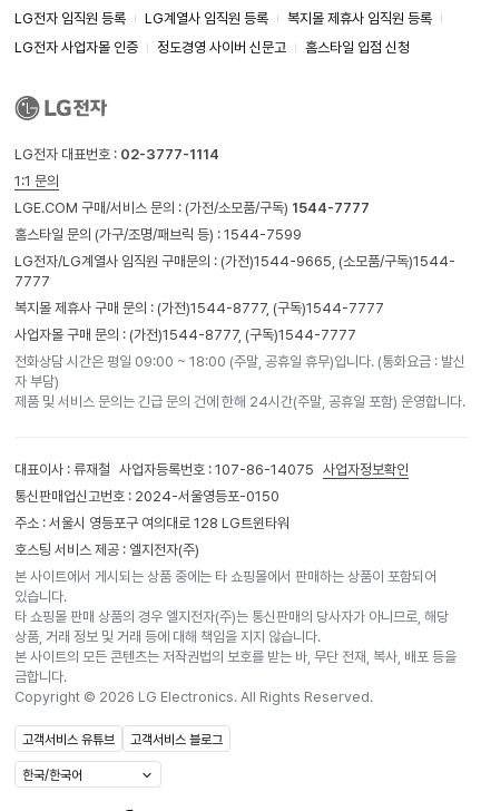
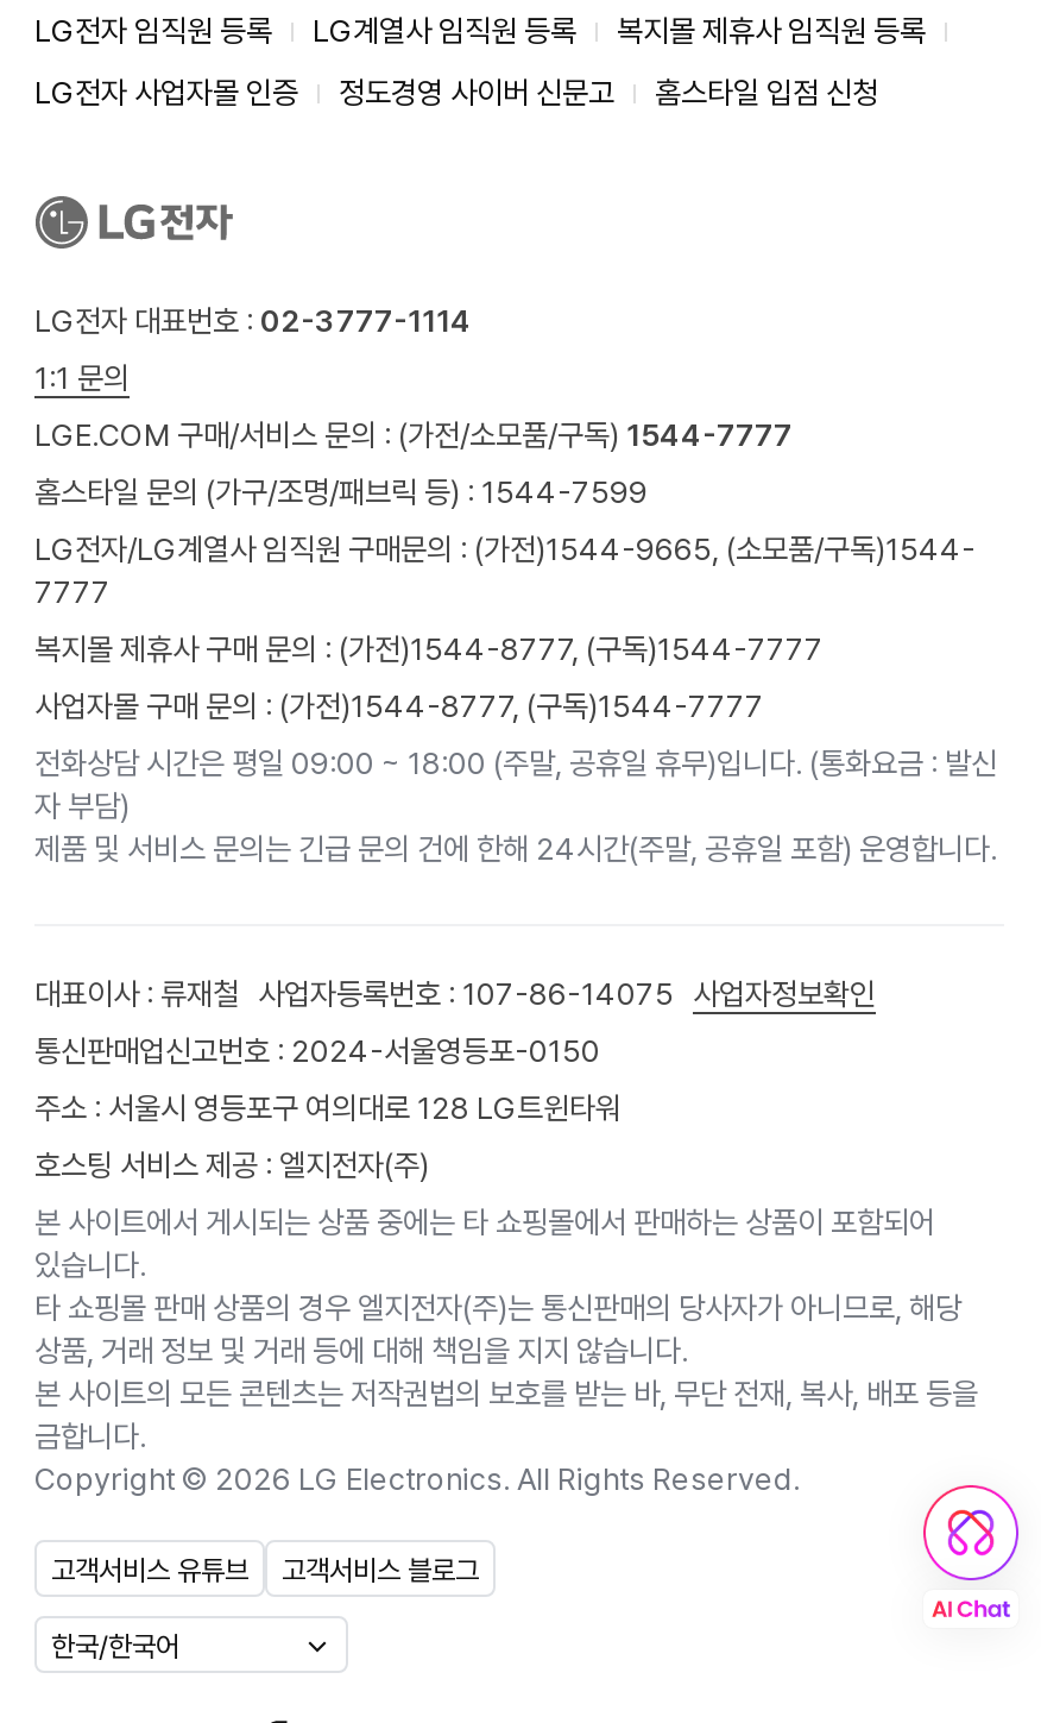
+ [image]
